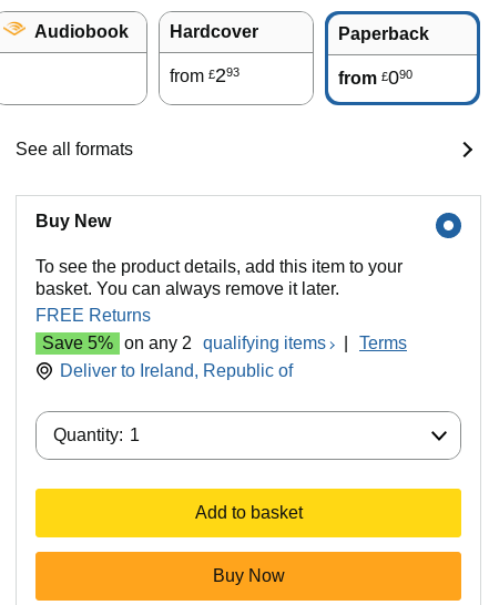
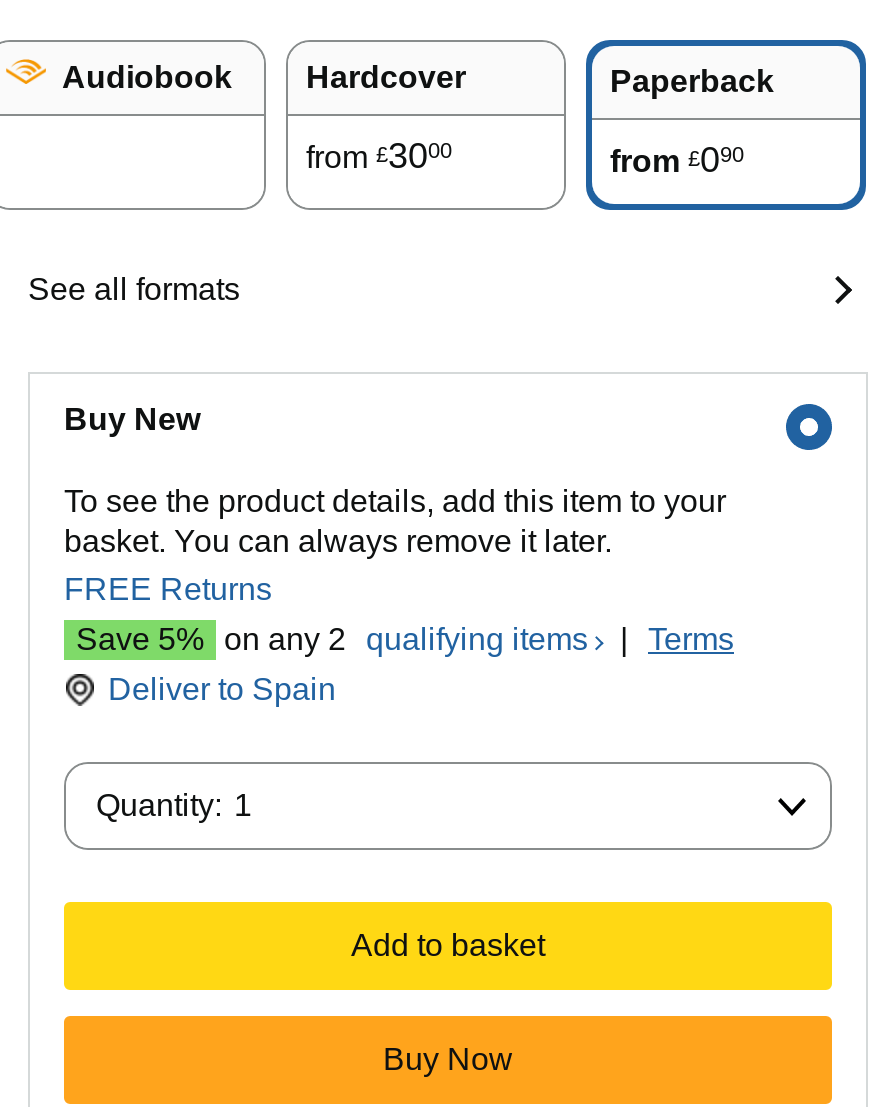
- from £293
+ from £3000

- Deliver to Ireland, Republic of
+ Deliver to Spain
